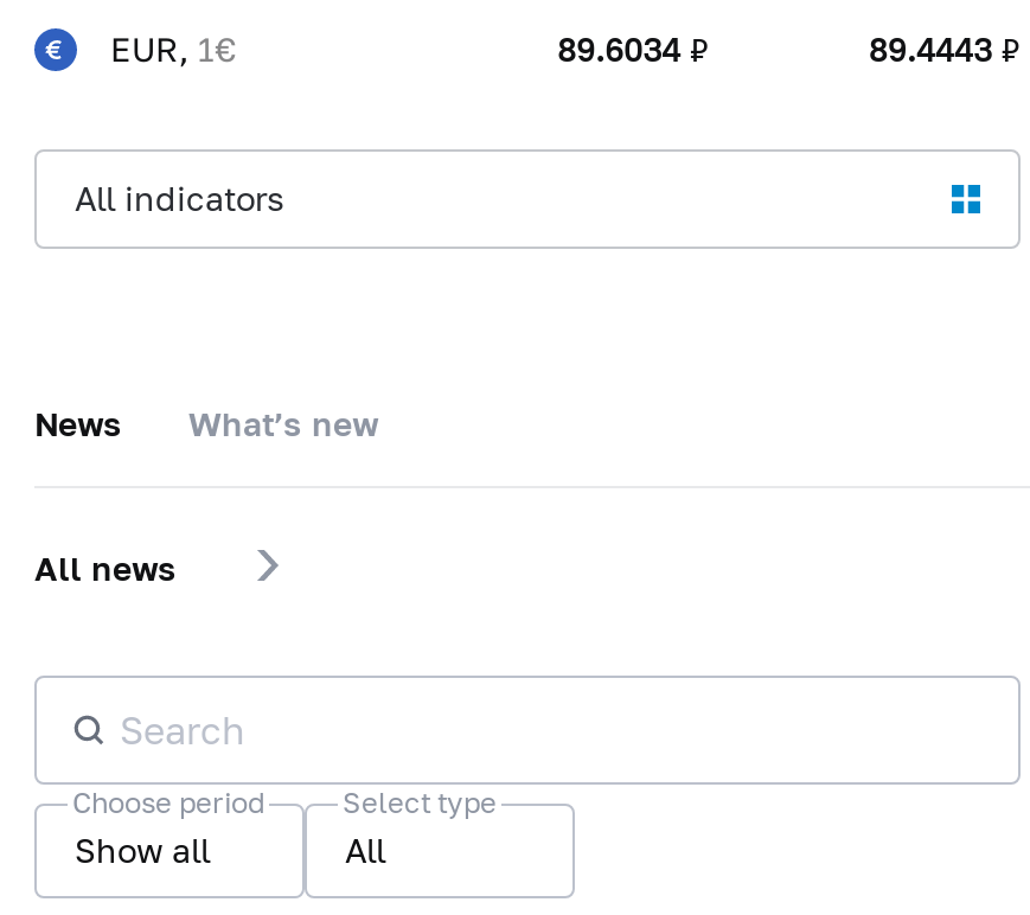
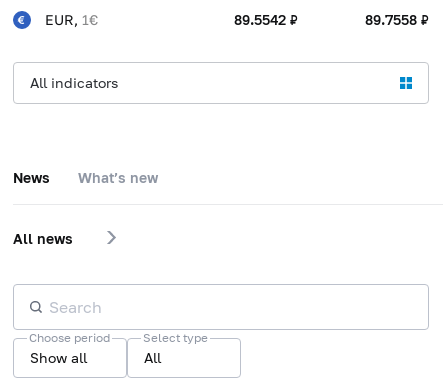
- 89.6034 ₽
+ 89.5542 ₽

- 89.4443 ₽
+ 89.7558 ₽
